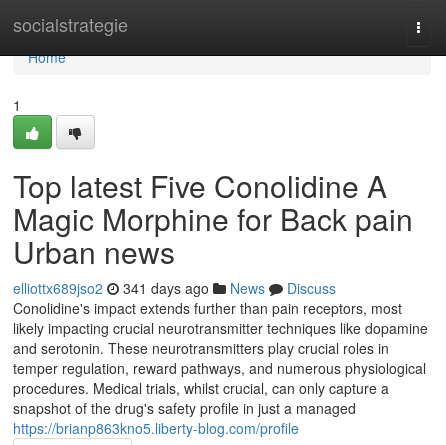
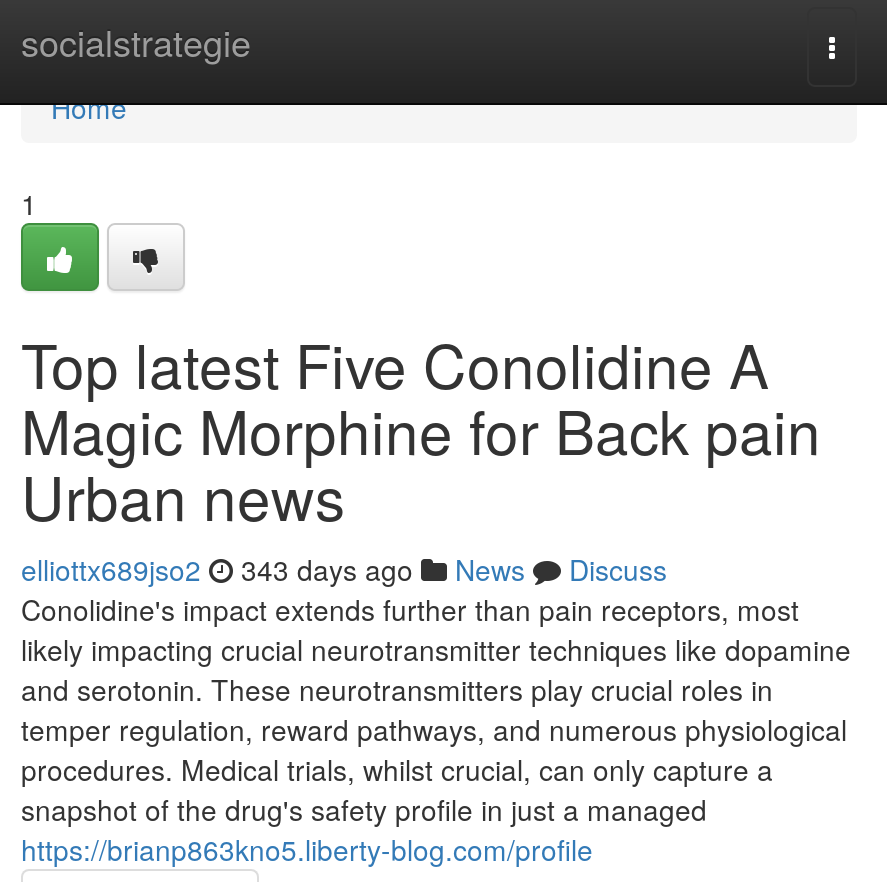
- elliottx689jso2 341 days ago News Discuss
+ elliottx689jso2 343 days ago News Discuss
